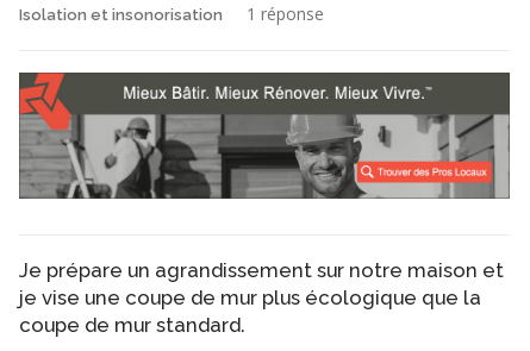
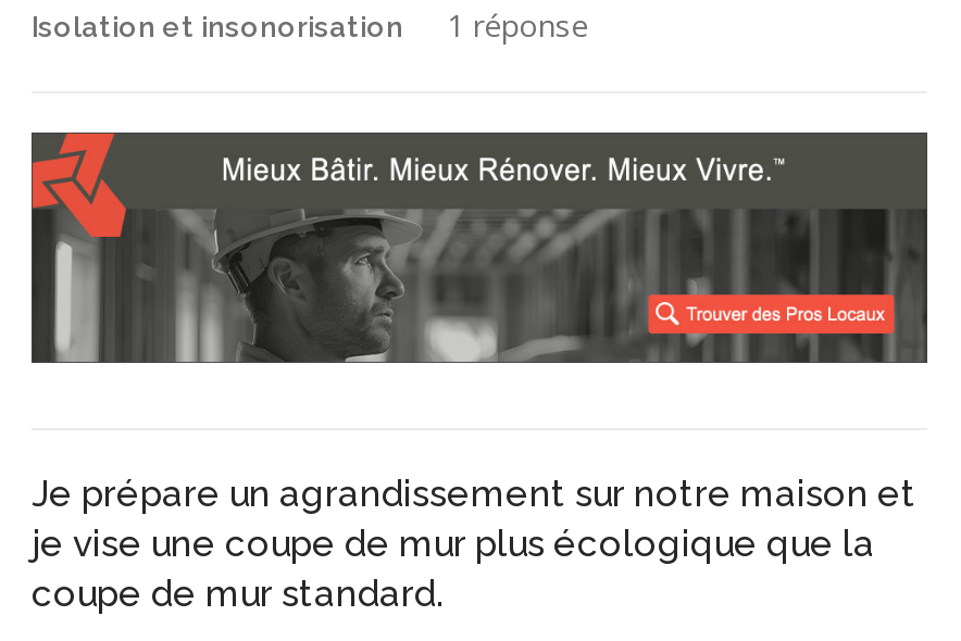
- [image]
+ [image]
